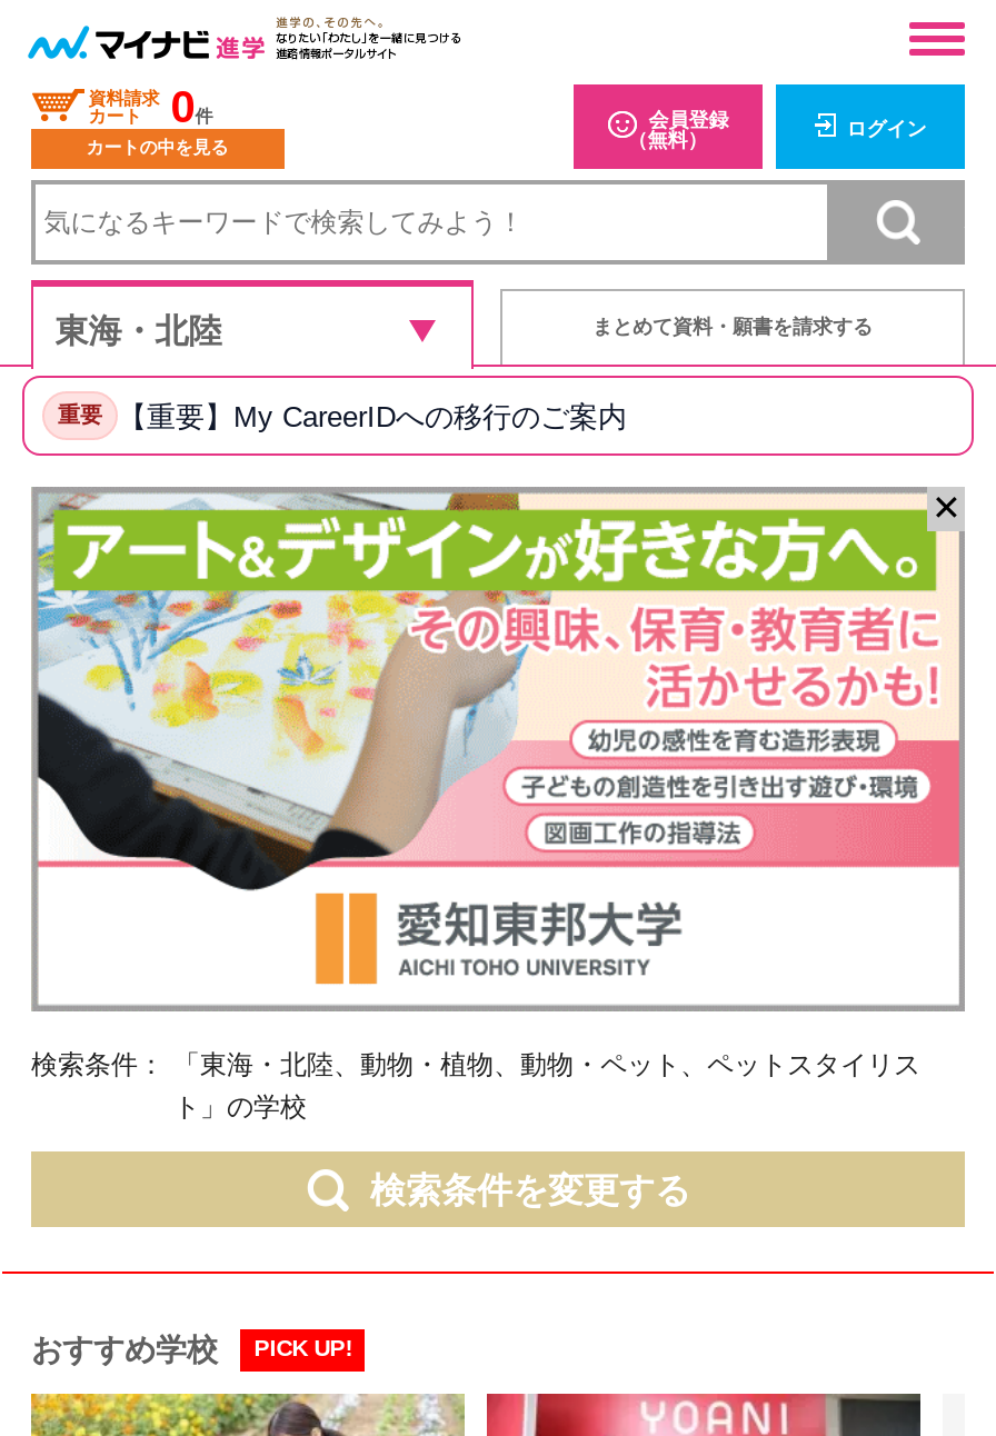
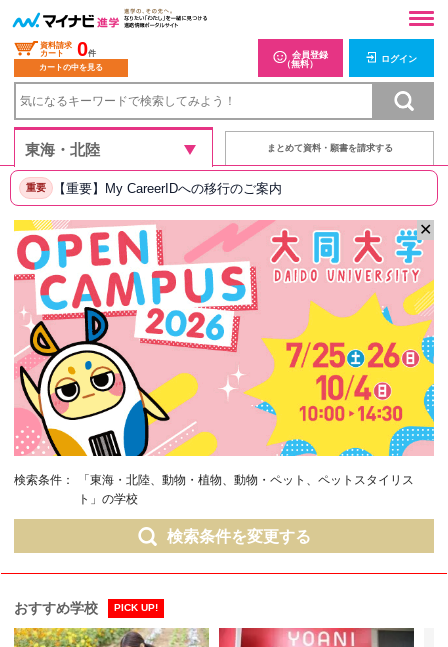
- [image]
+ [image]
